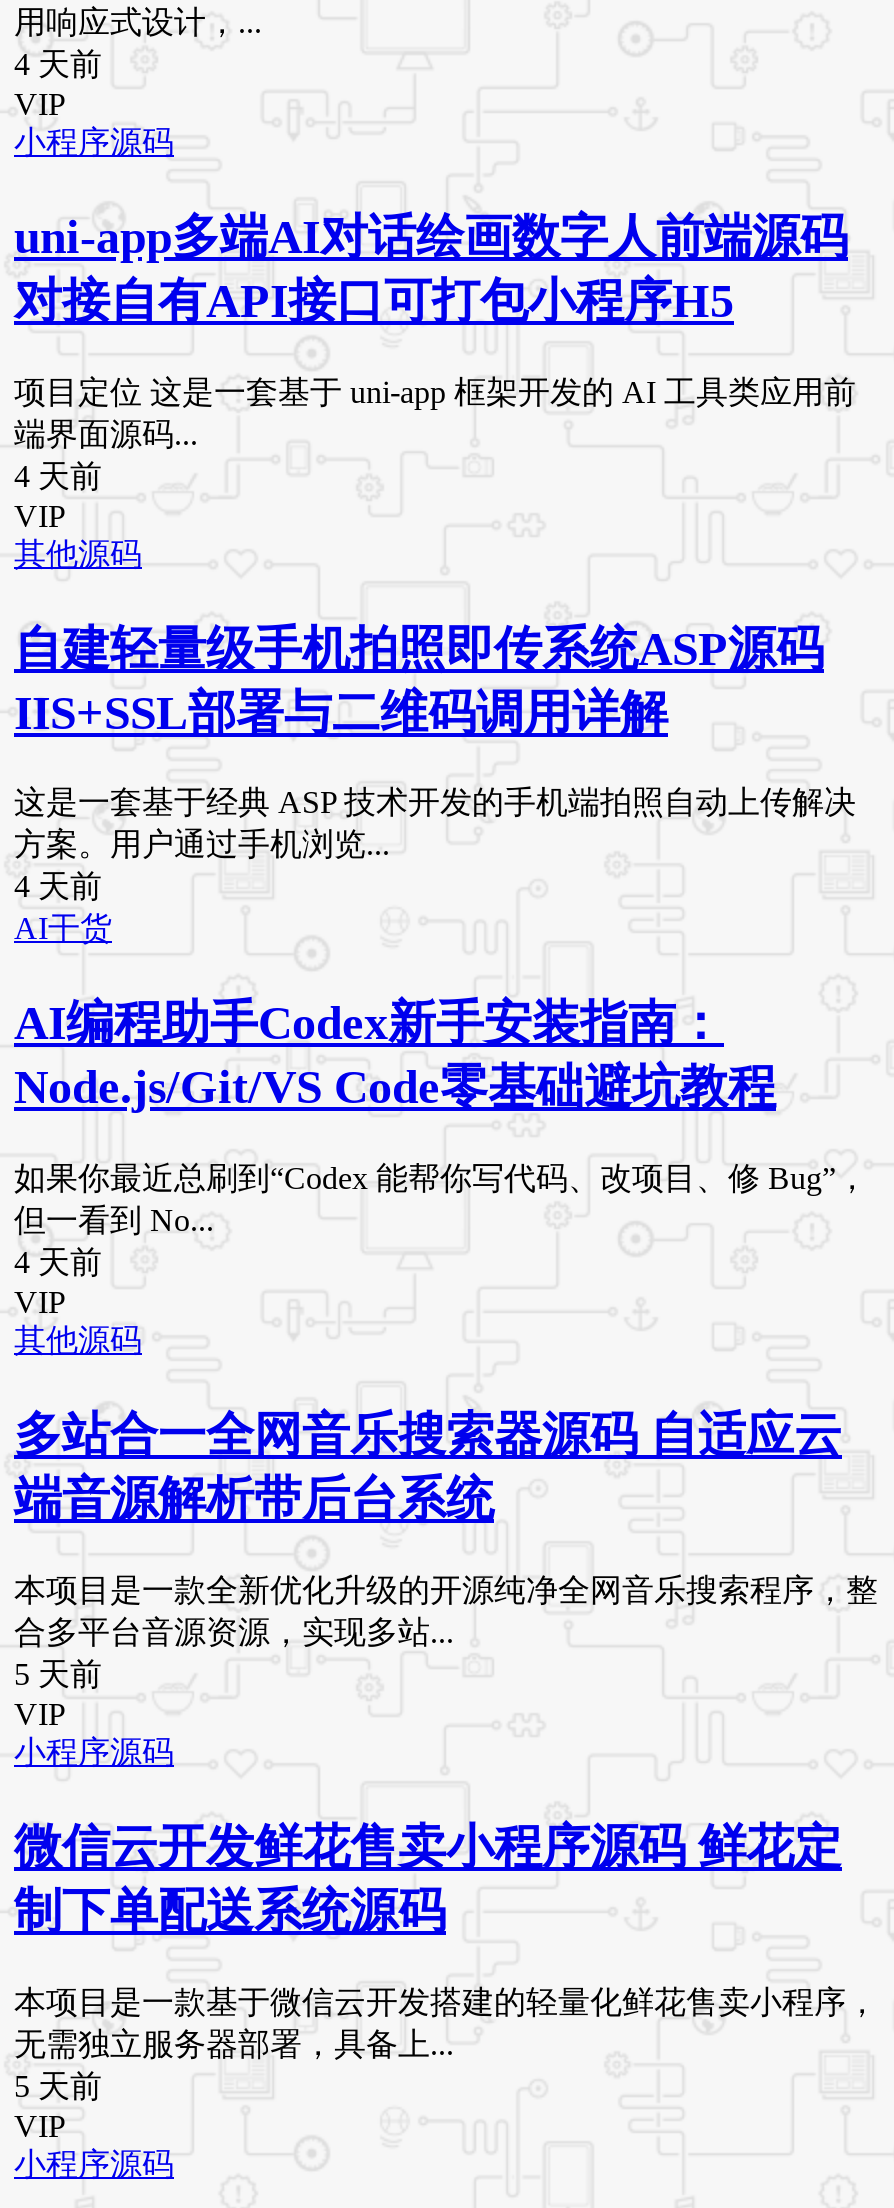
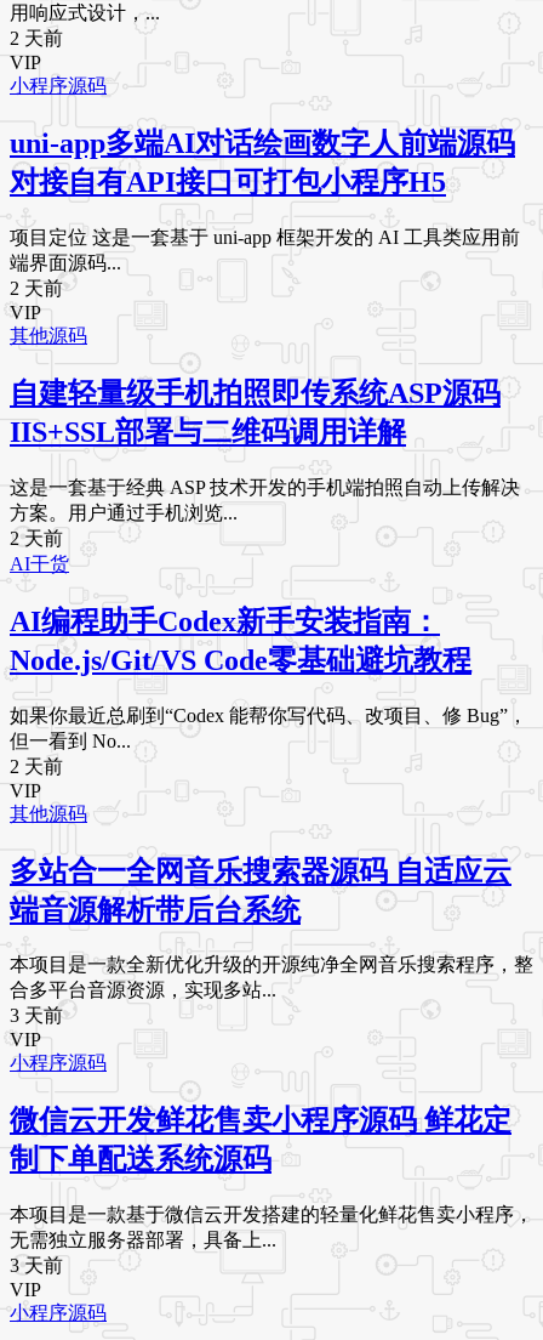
- 4 天前
+ 2 天前

- 4 天前
+ 2 天前

- 4 天前
+ 2 天前

- 4 天前
+ 2 天前

- 5 天前
+ 3 天前

- 5 天前
+ 3 天前
